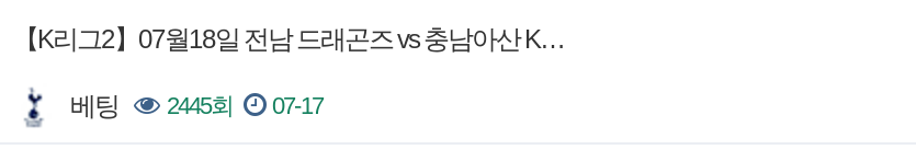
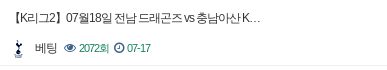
- 베팅 2445회 07-17
+ 베팅 2072회 07-17
